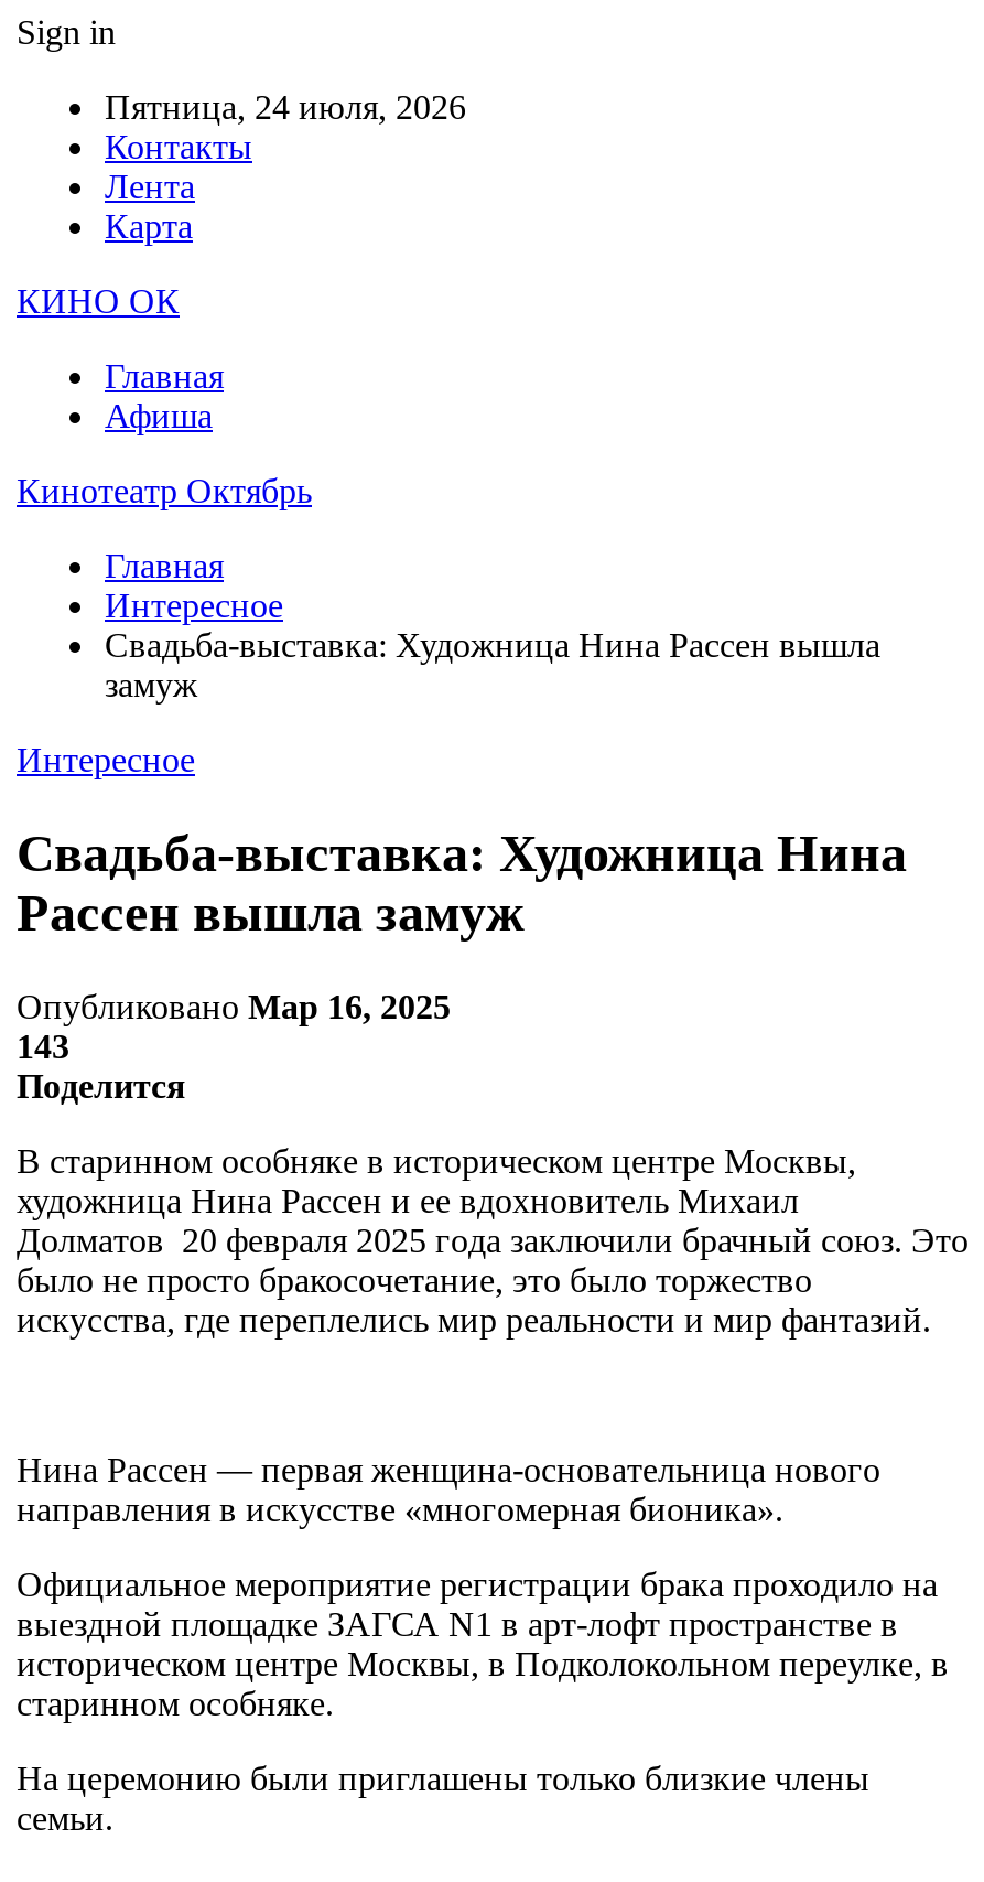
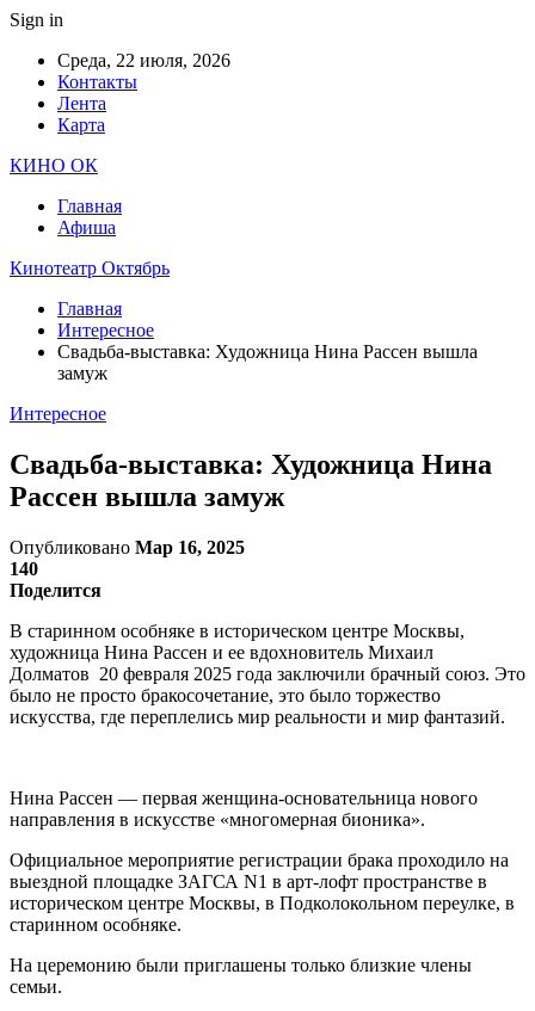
- Пятница, 24 июля, 2026
+ Среда, 22 июля, 2026

- 143
+ 140
